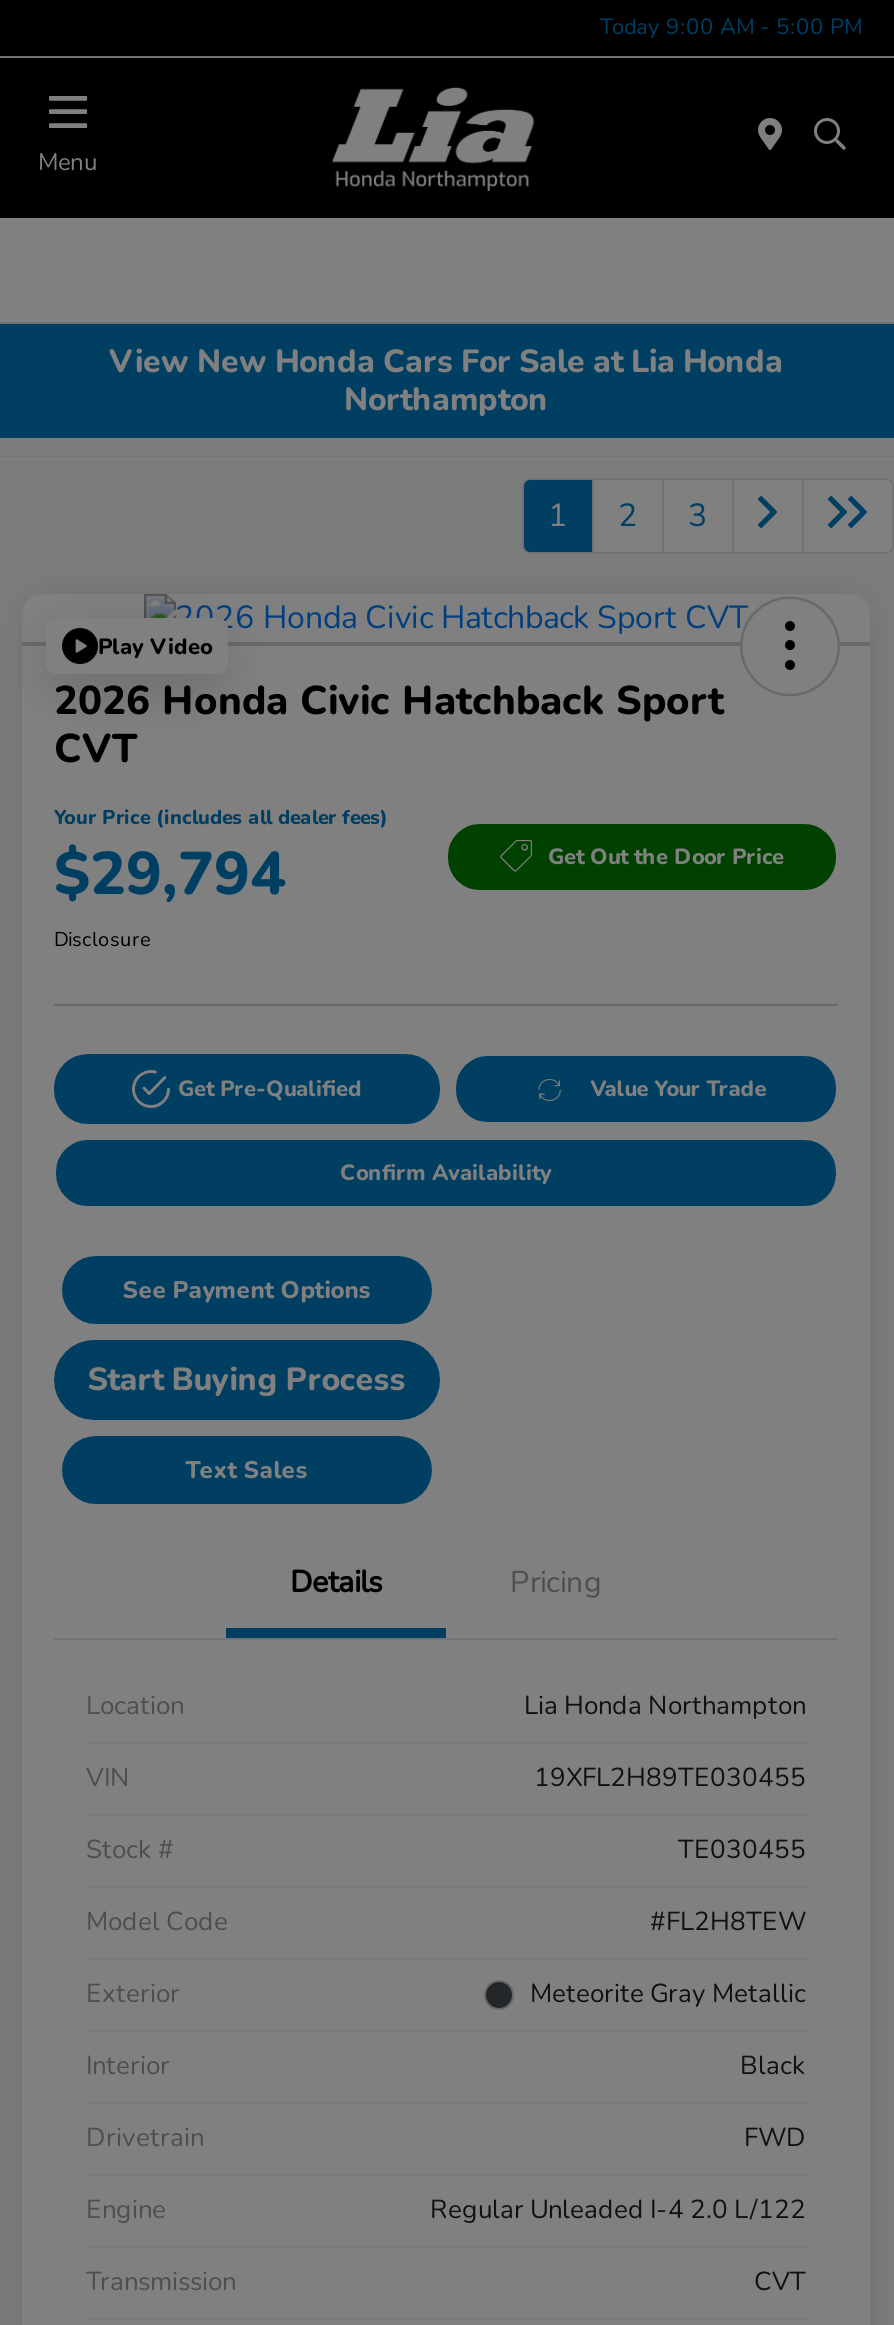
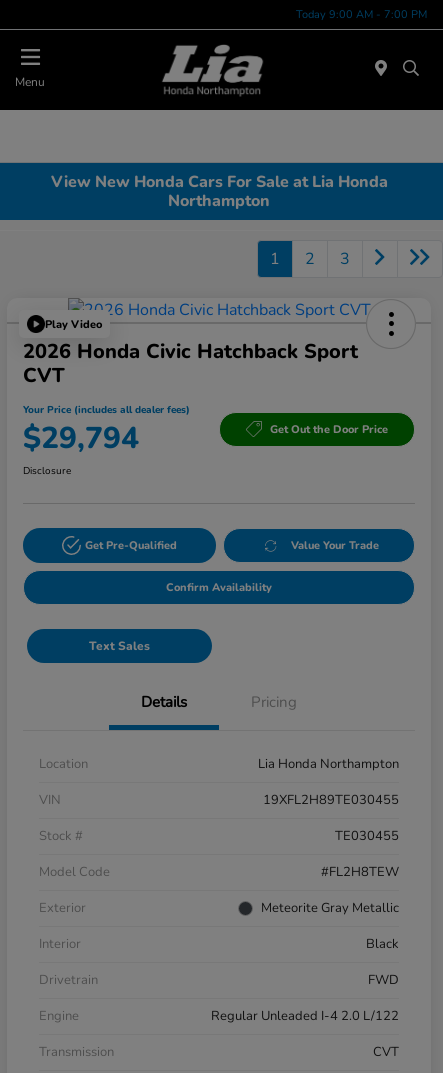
- Today 9:00 AM - 5:00 PM
+ Today 9:00 AM - 7:00 PM

- See Payment Options
- Start Buying Process
